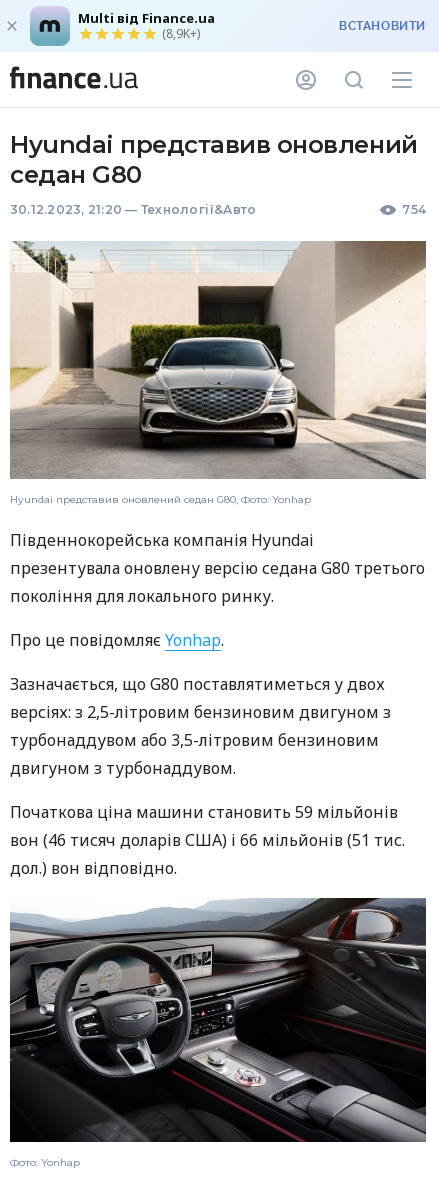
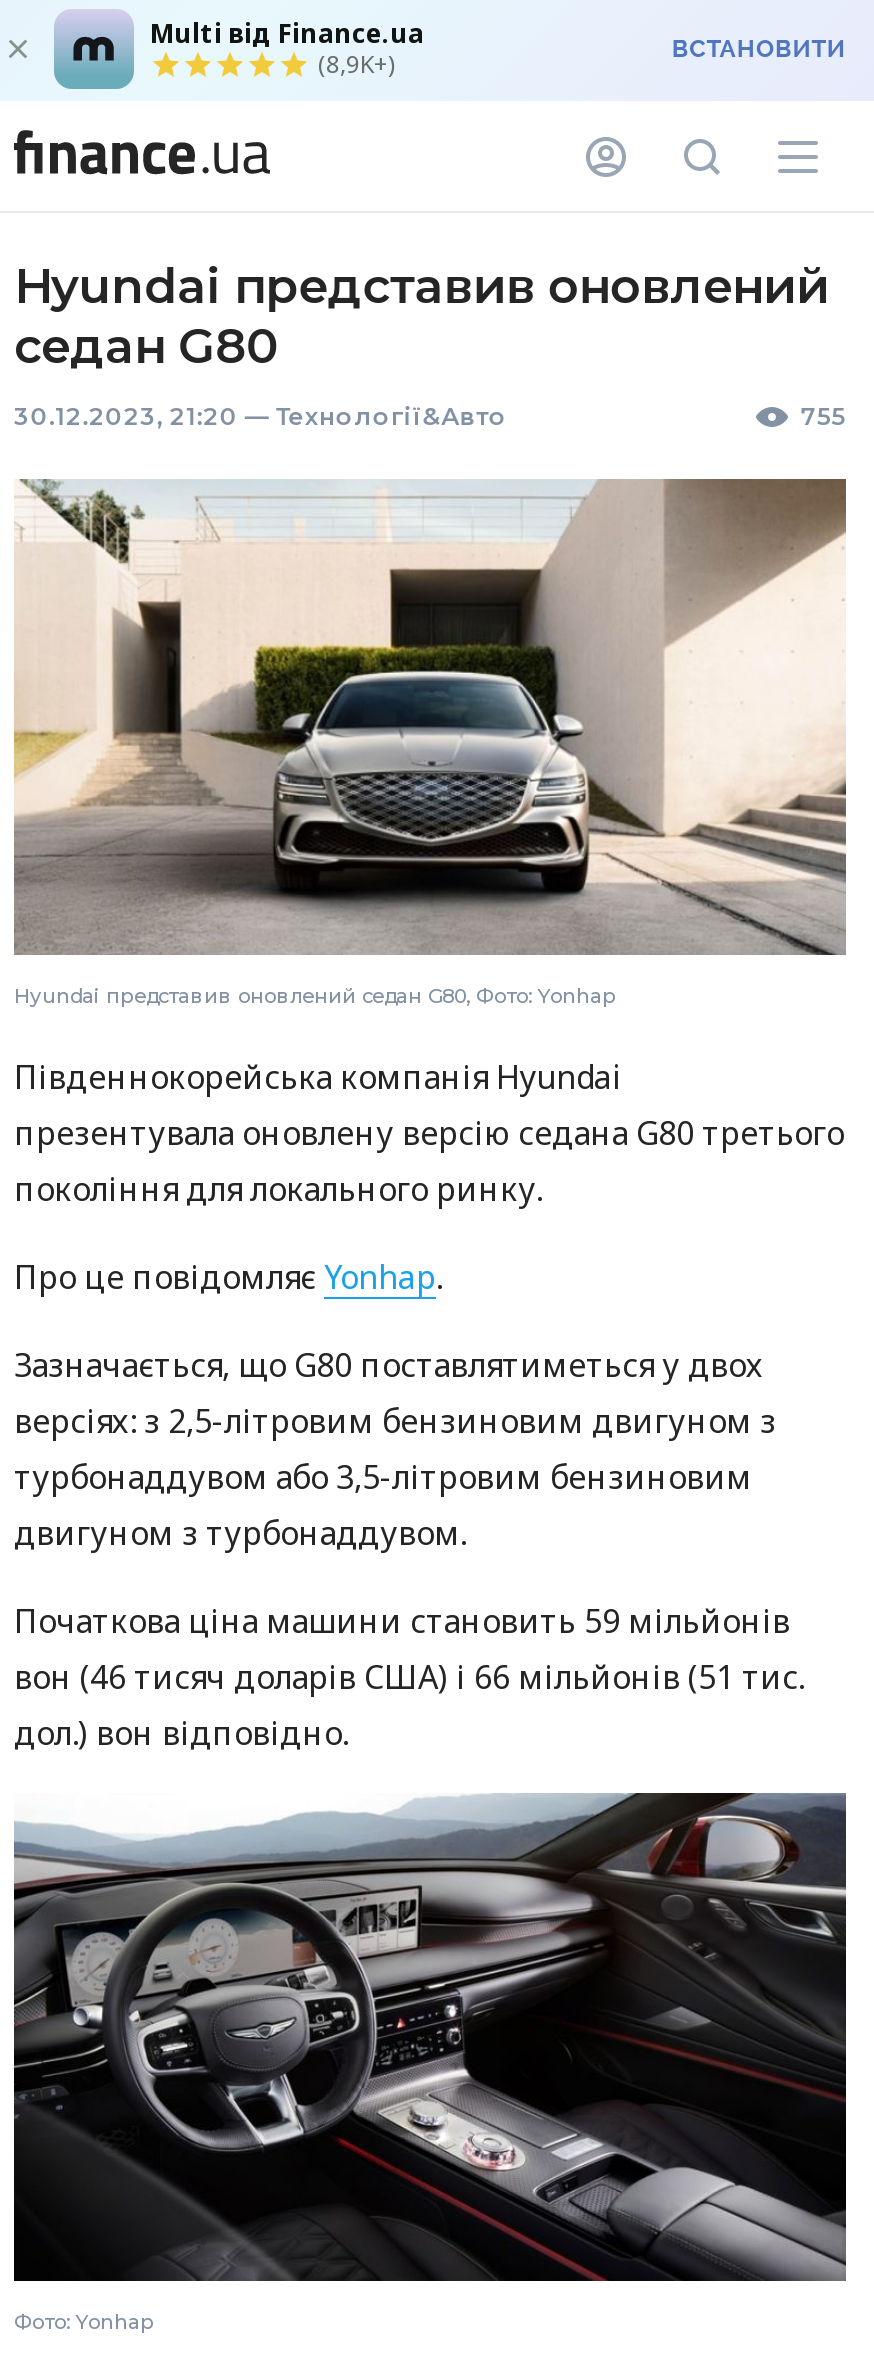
- 754
+ 755
